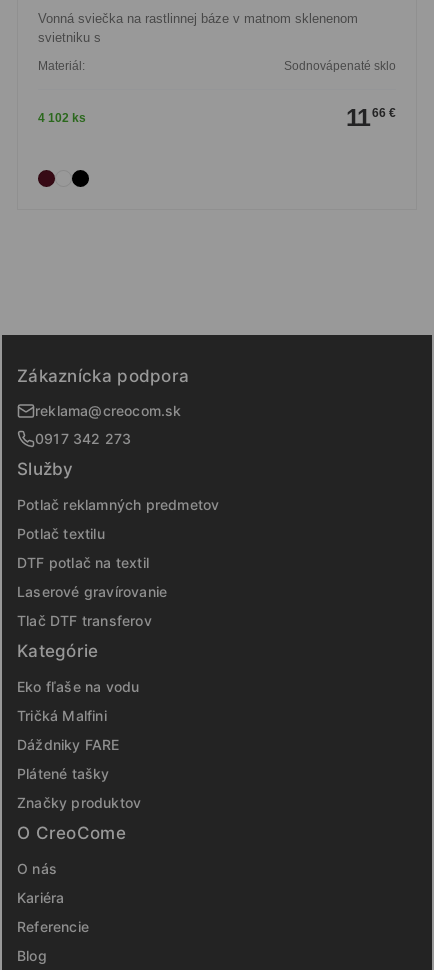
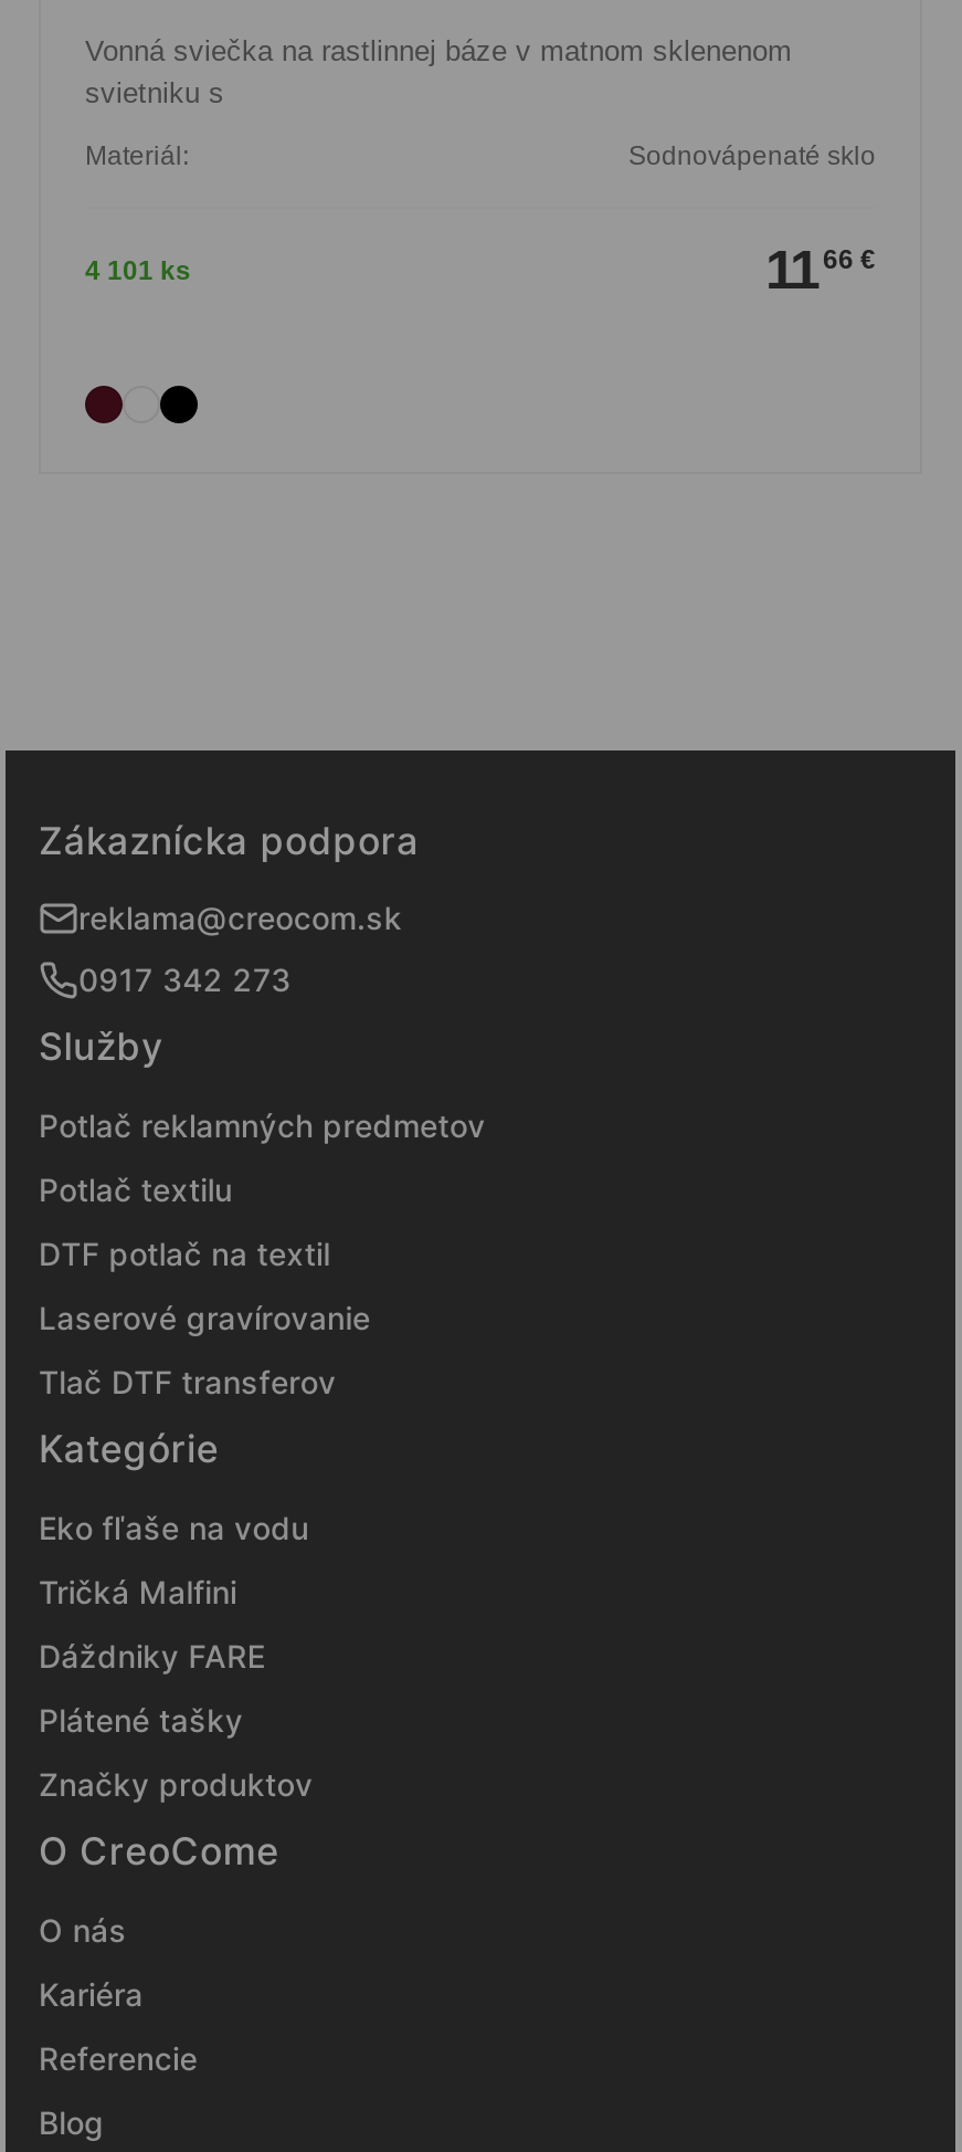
- 4 102 ks
+ 4 101 ks
